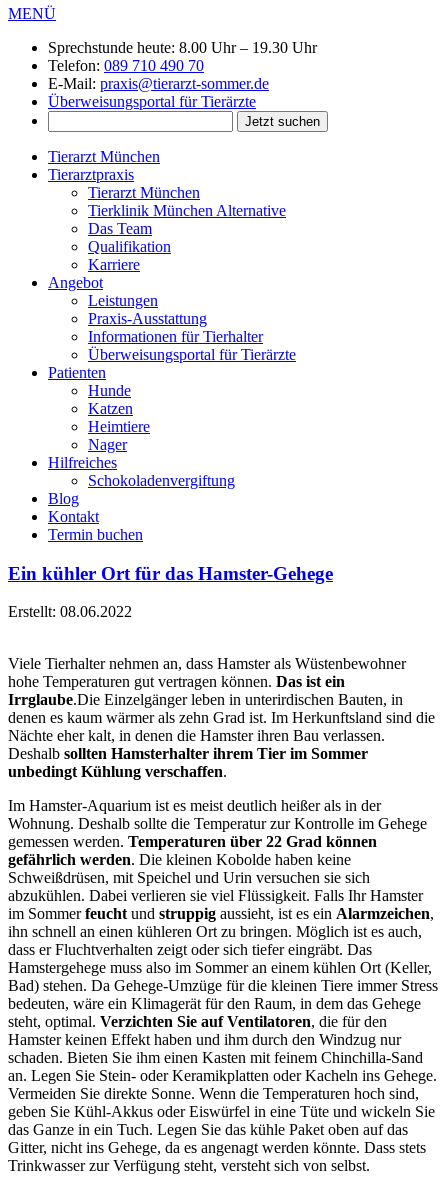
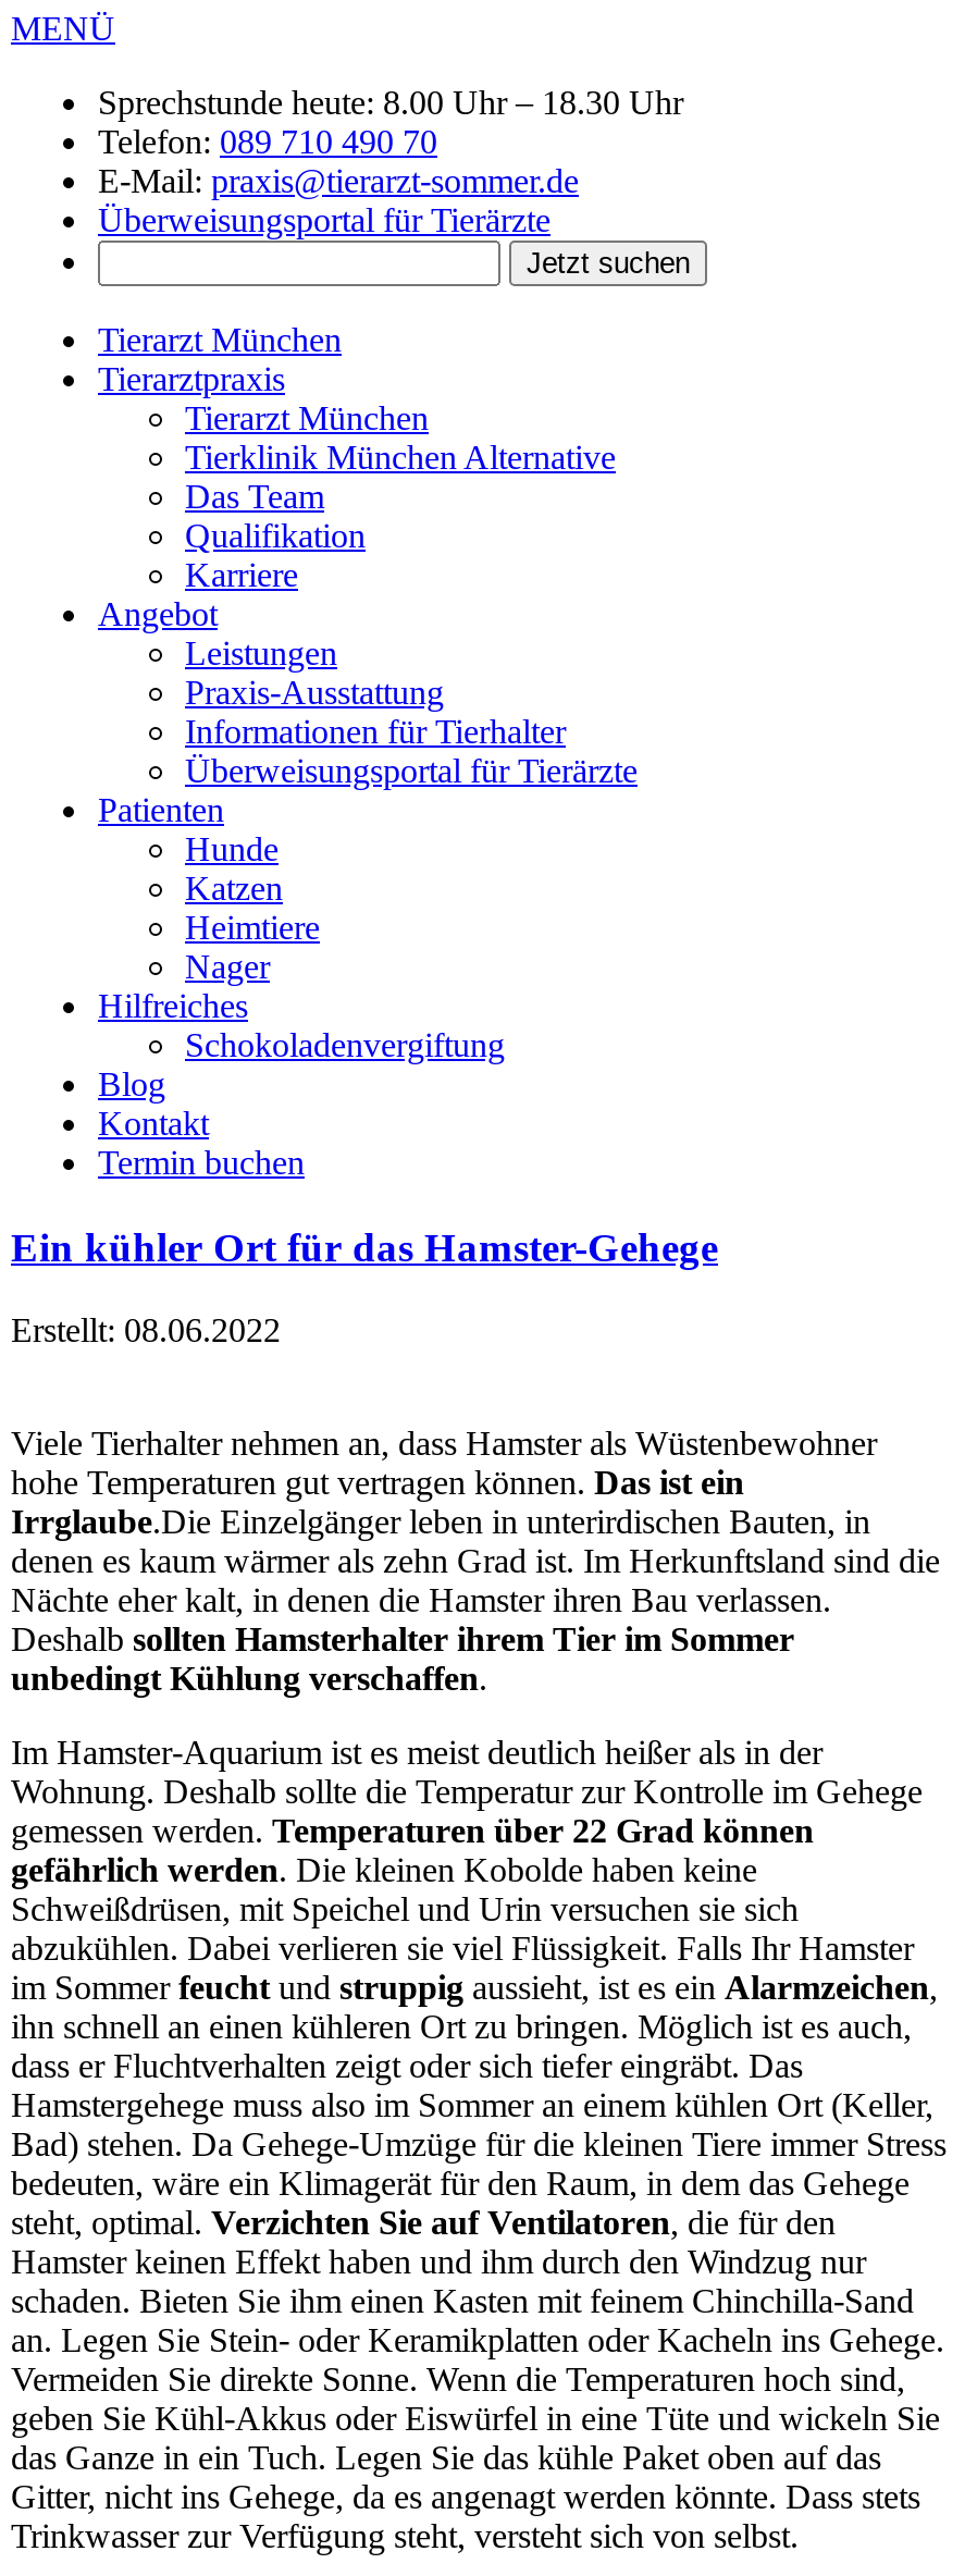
- Sprechstunde heute: 8.00 Uhr – 19.30 Uhr
+ Sprechstunde heute: 8.00 Uhr – 18.30 Uhr
